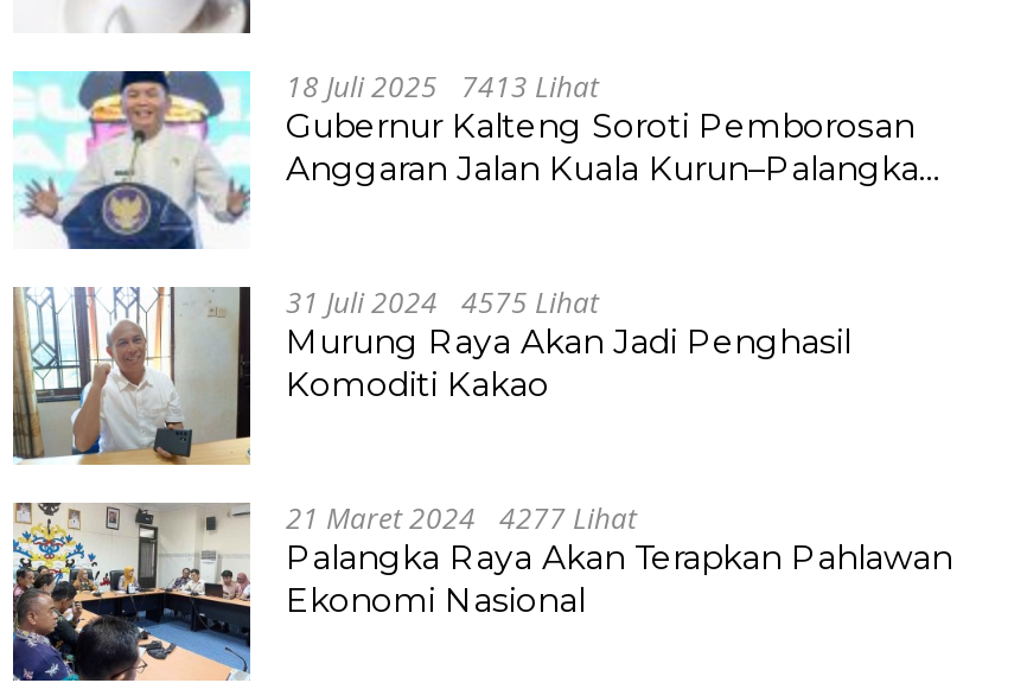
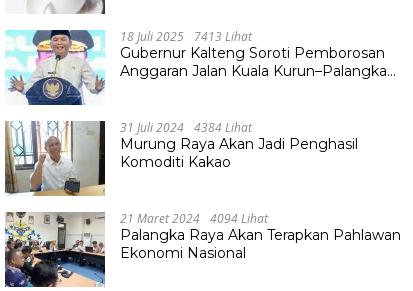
- 31 Juli 2024 4575 Lihat
+ 31 Juli 2024 4384 Lihat

- 21 Maret 2024 4277 Lihat
+ 21 Maret 2024 4094 Lihat
